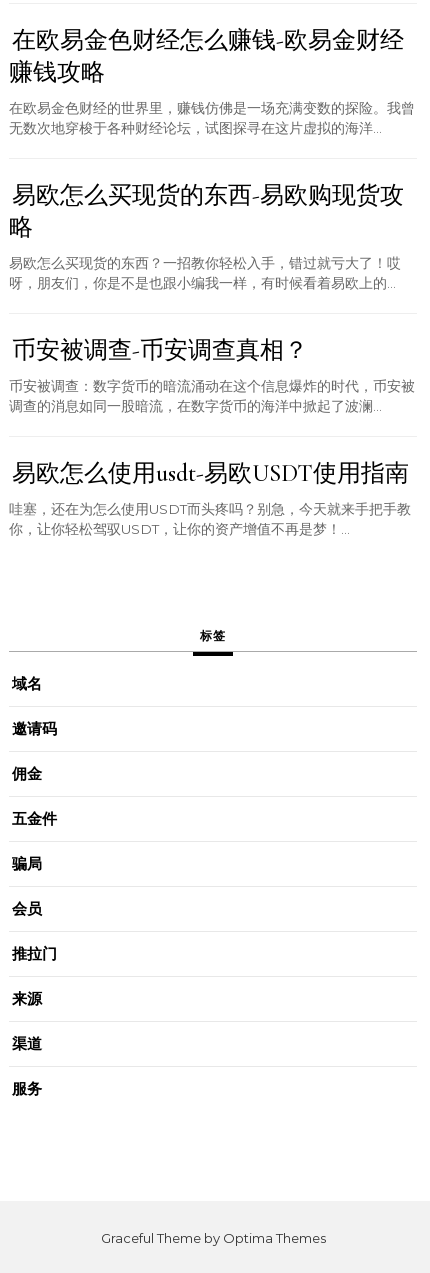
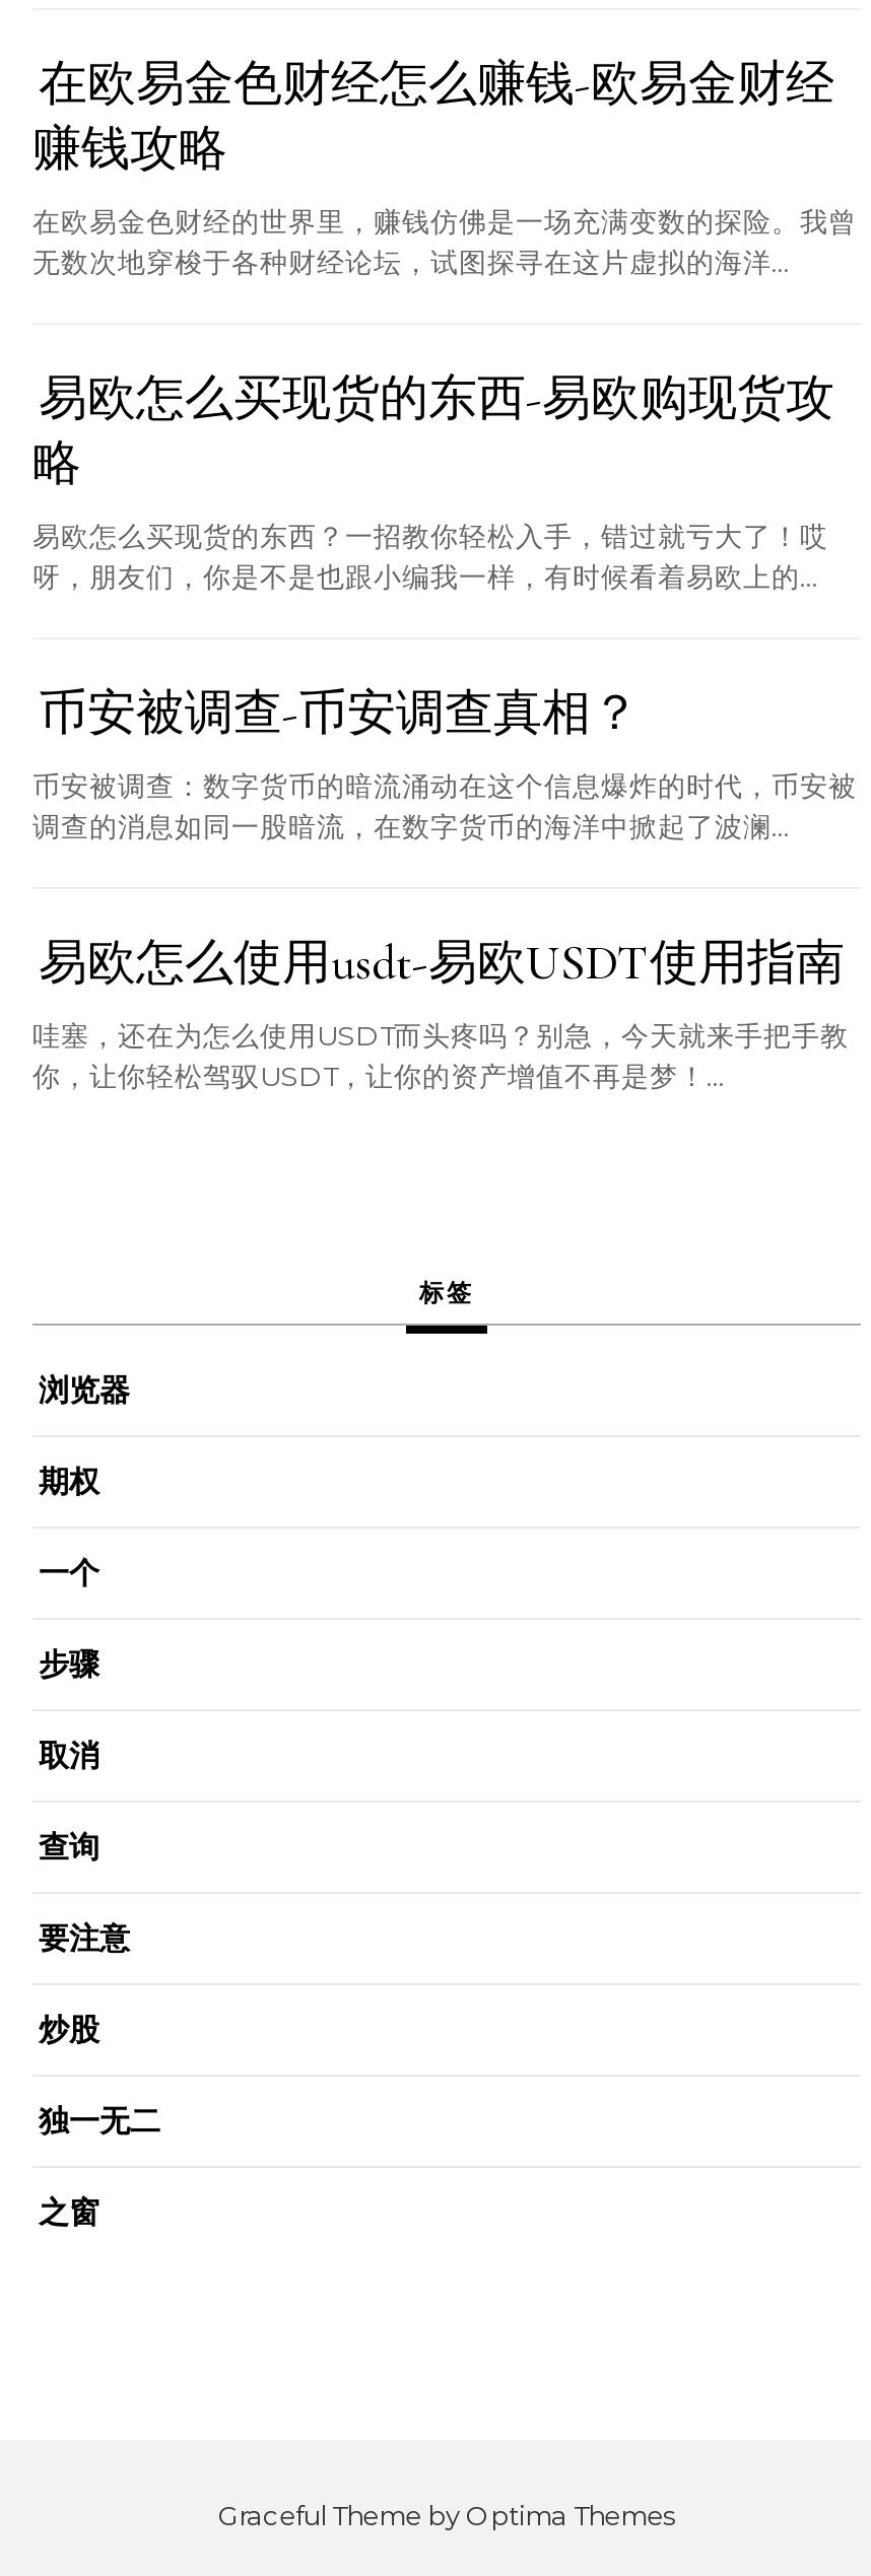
- 域名
+ 浏览器

- 邀请码
+ 期权

- 佣金
+ 一个

- 五金件
+ 步骤

- 骗局
+ 取消

- 会员
+ 查询

- 推拉门
+ 要注意

- 来源
+ 炒股

- 渠道
+ 独一无二

- 服务
+ 之窗
